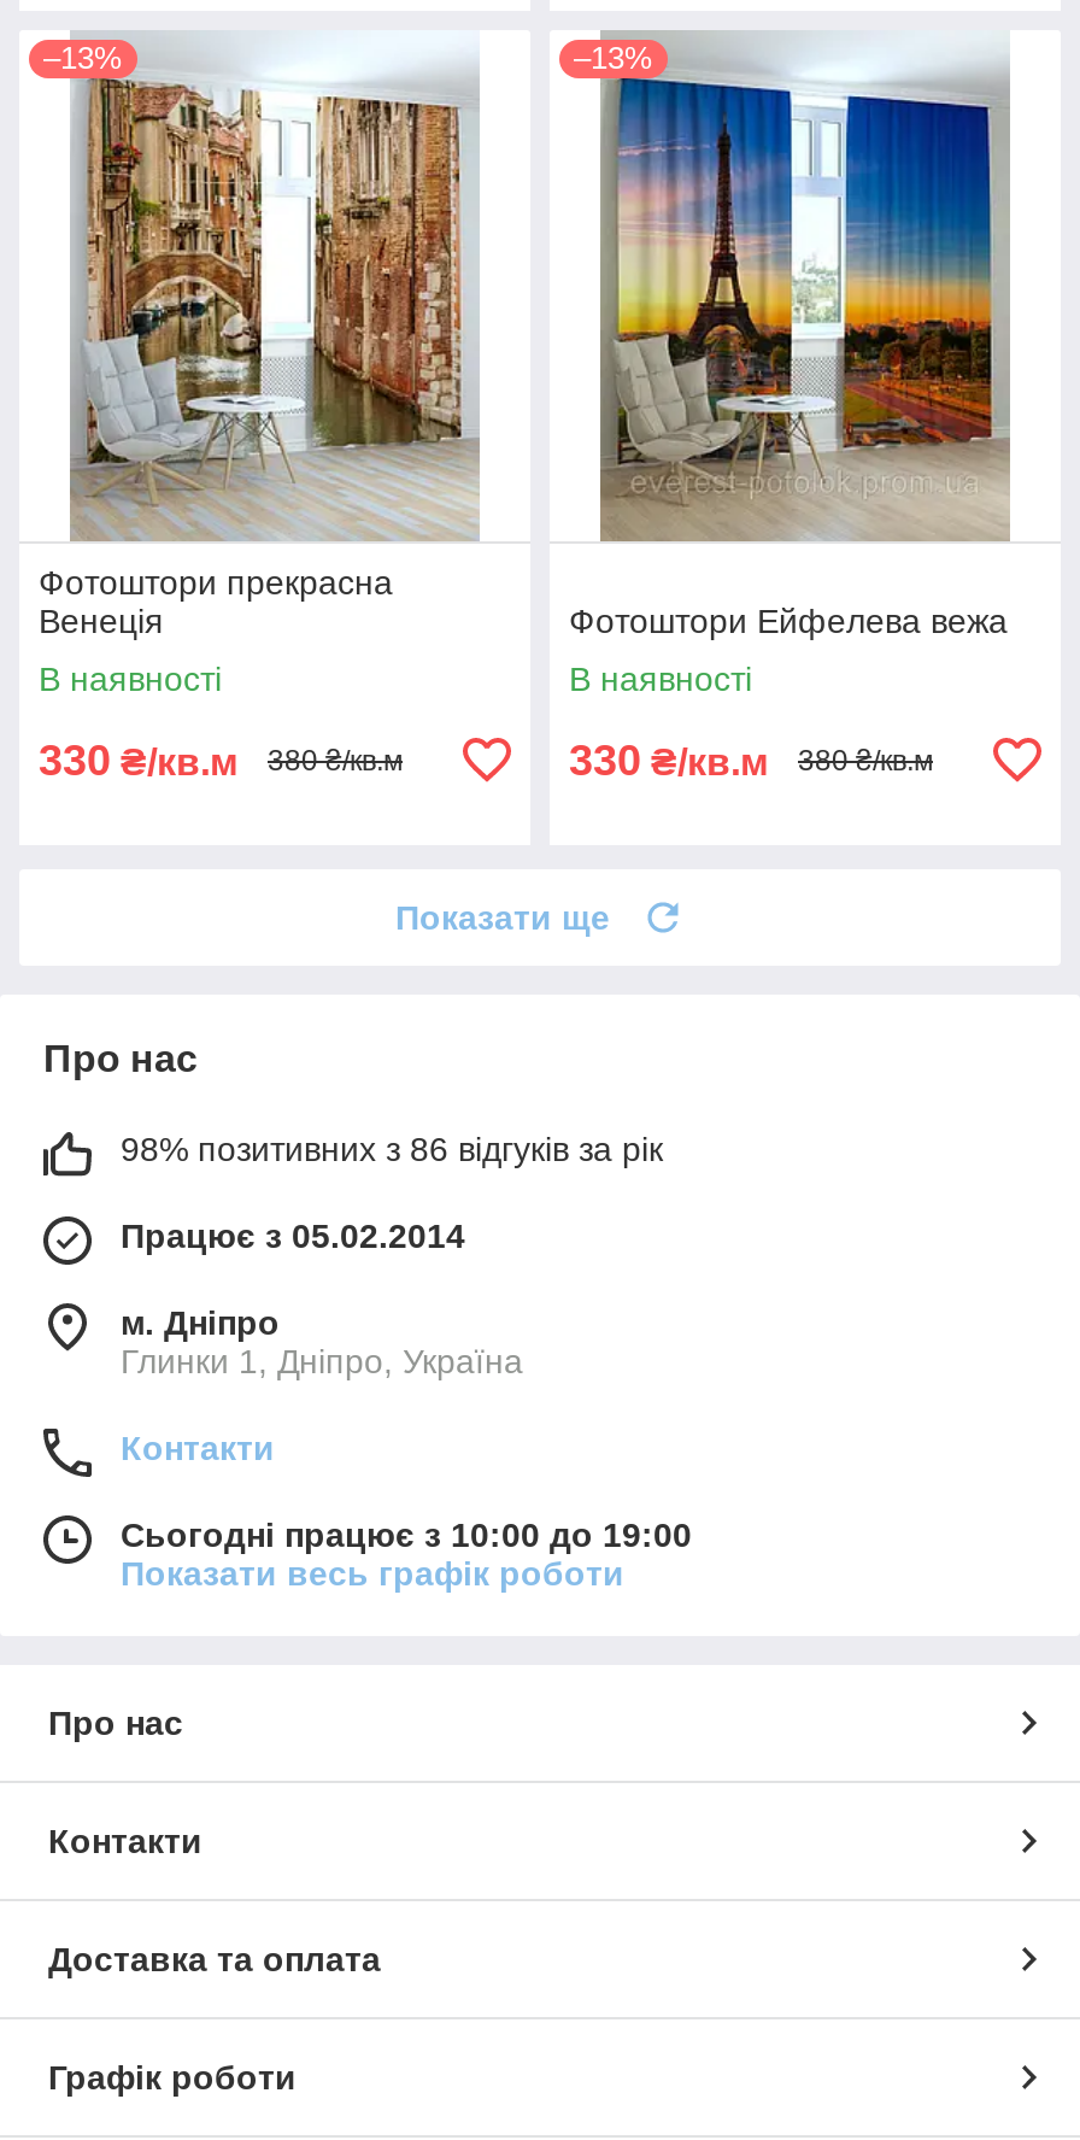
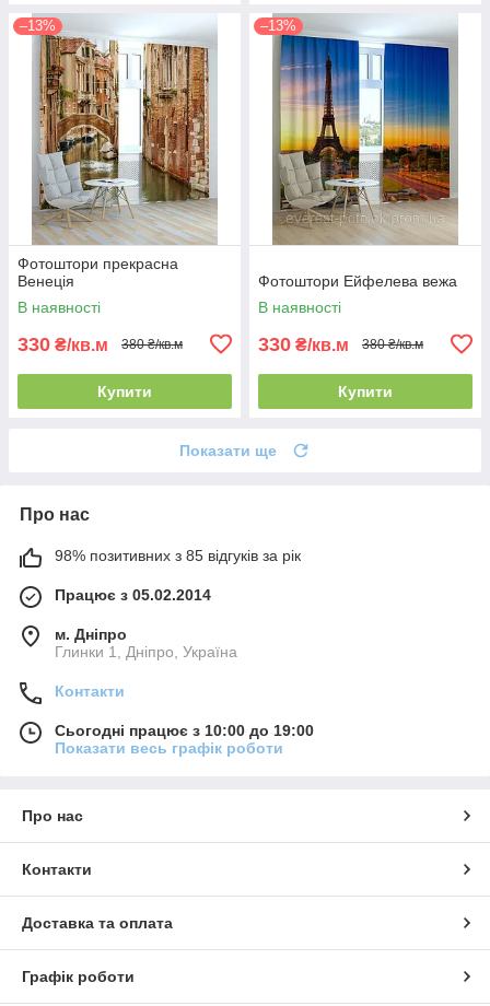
+ Купити

+ Купити

- 98% позитивних з 86 відгуків за рік
+ 98% позитивних з 85 відгуків за рік
